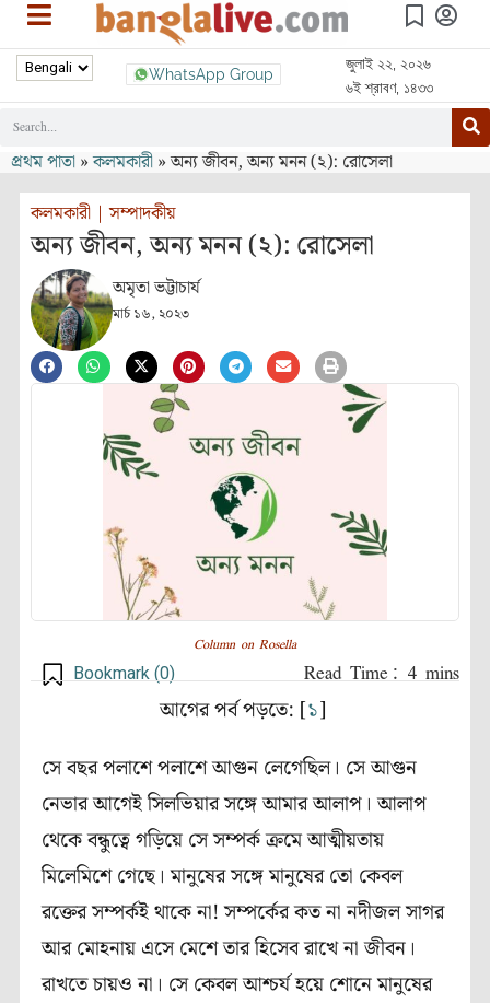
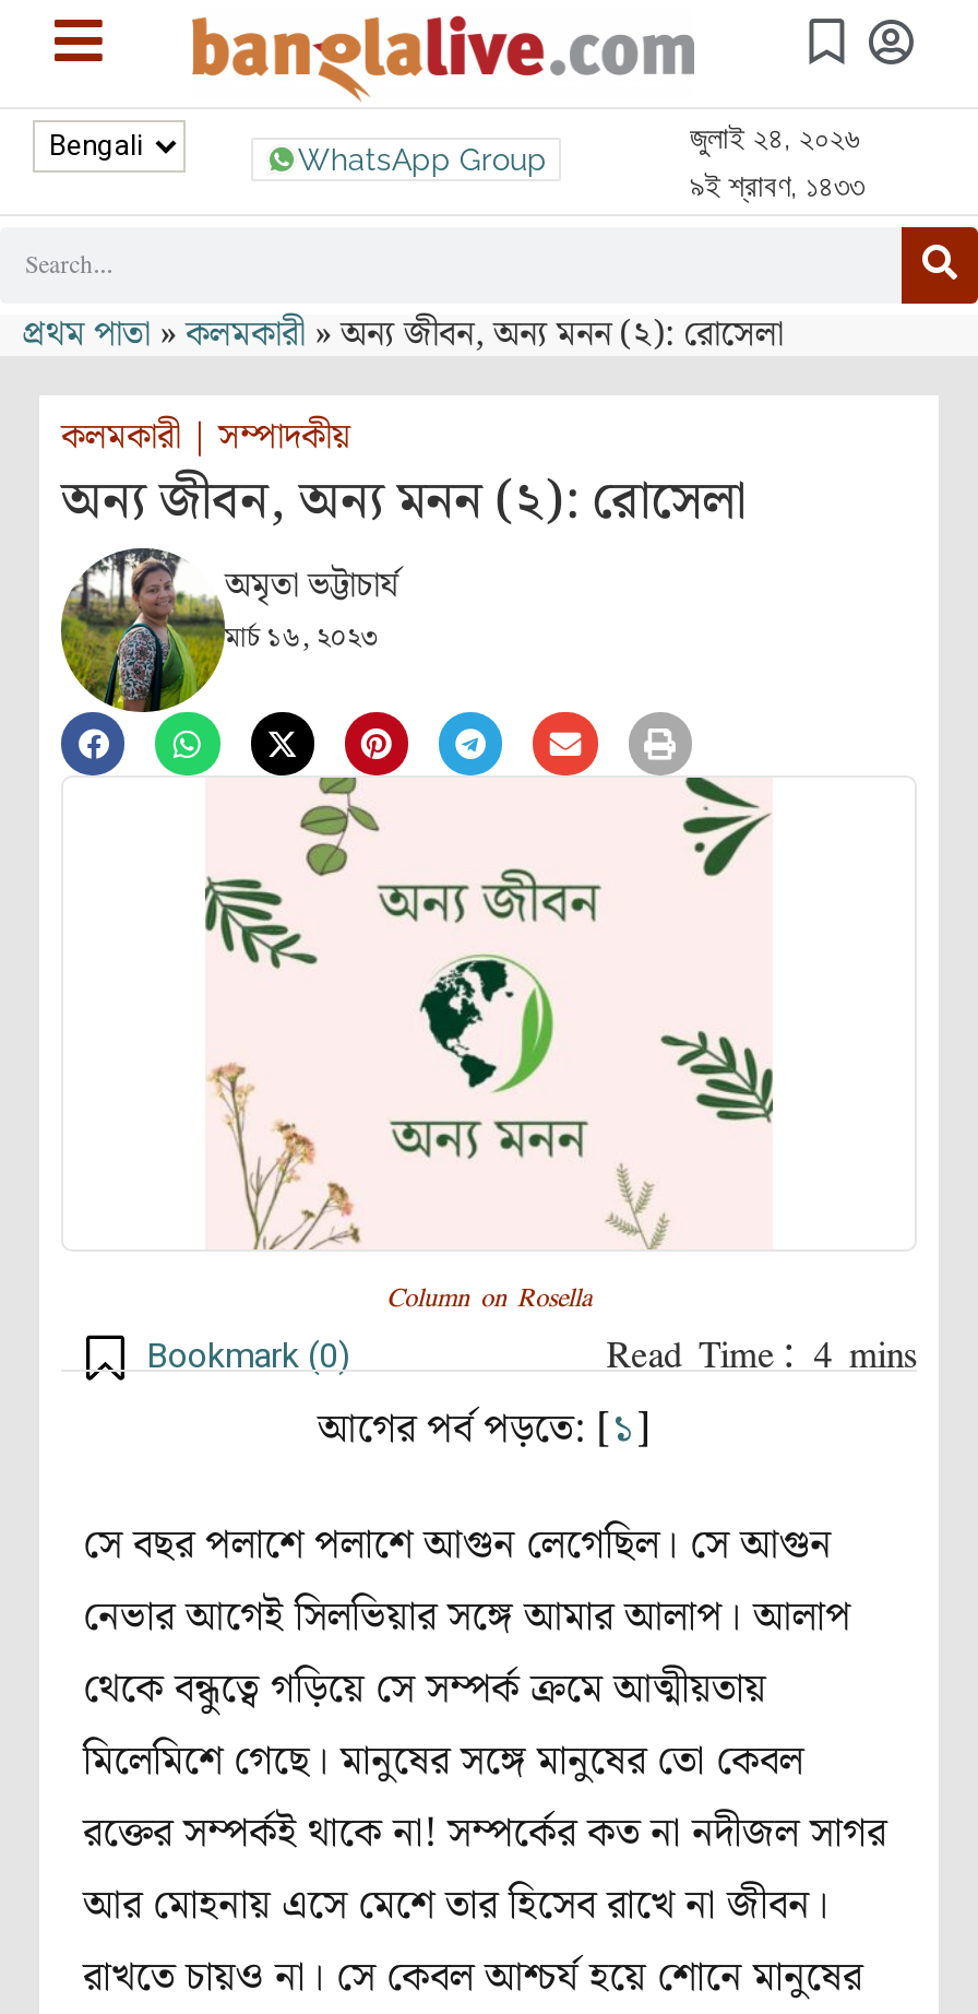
- জুলাই ২২, ২০২৬
+ জুলাই ২৪, ২০২৬

- ৬ই শ্রাবণ, ১৪৩৩
+ ৯ই শ্রাবণ, ১৪৩৩
